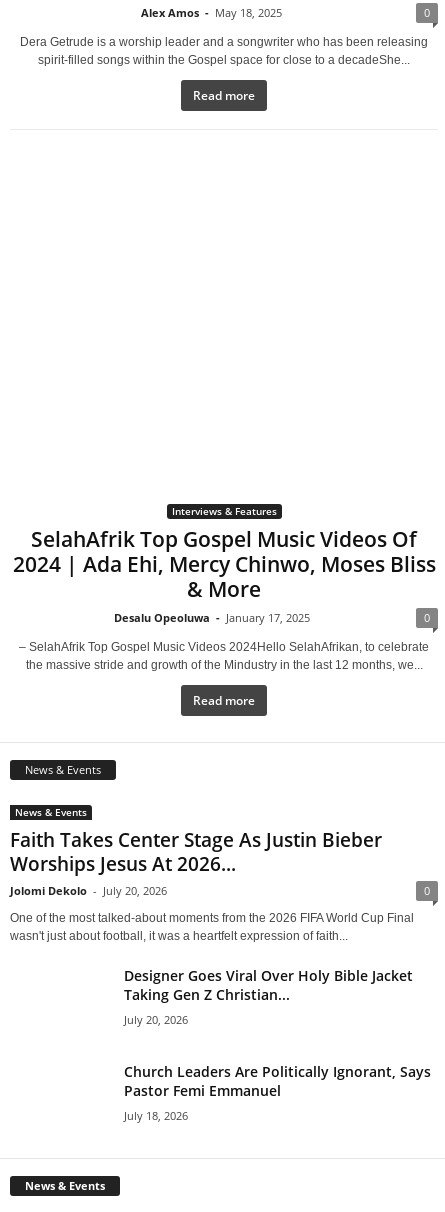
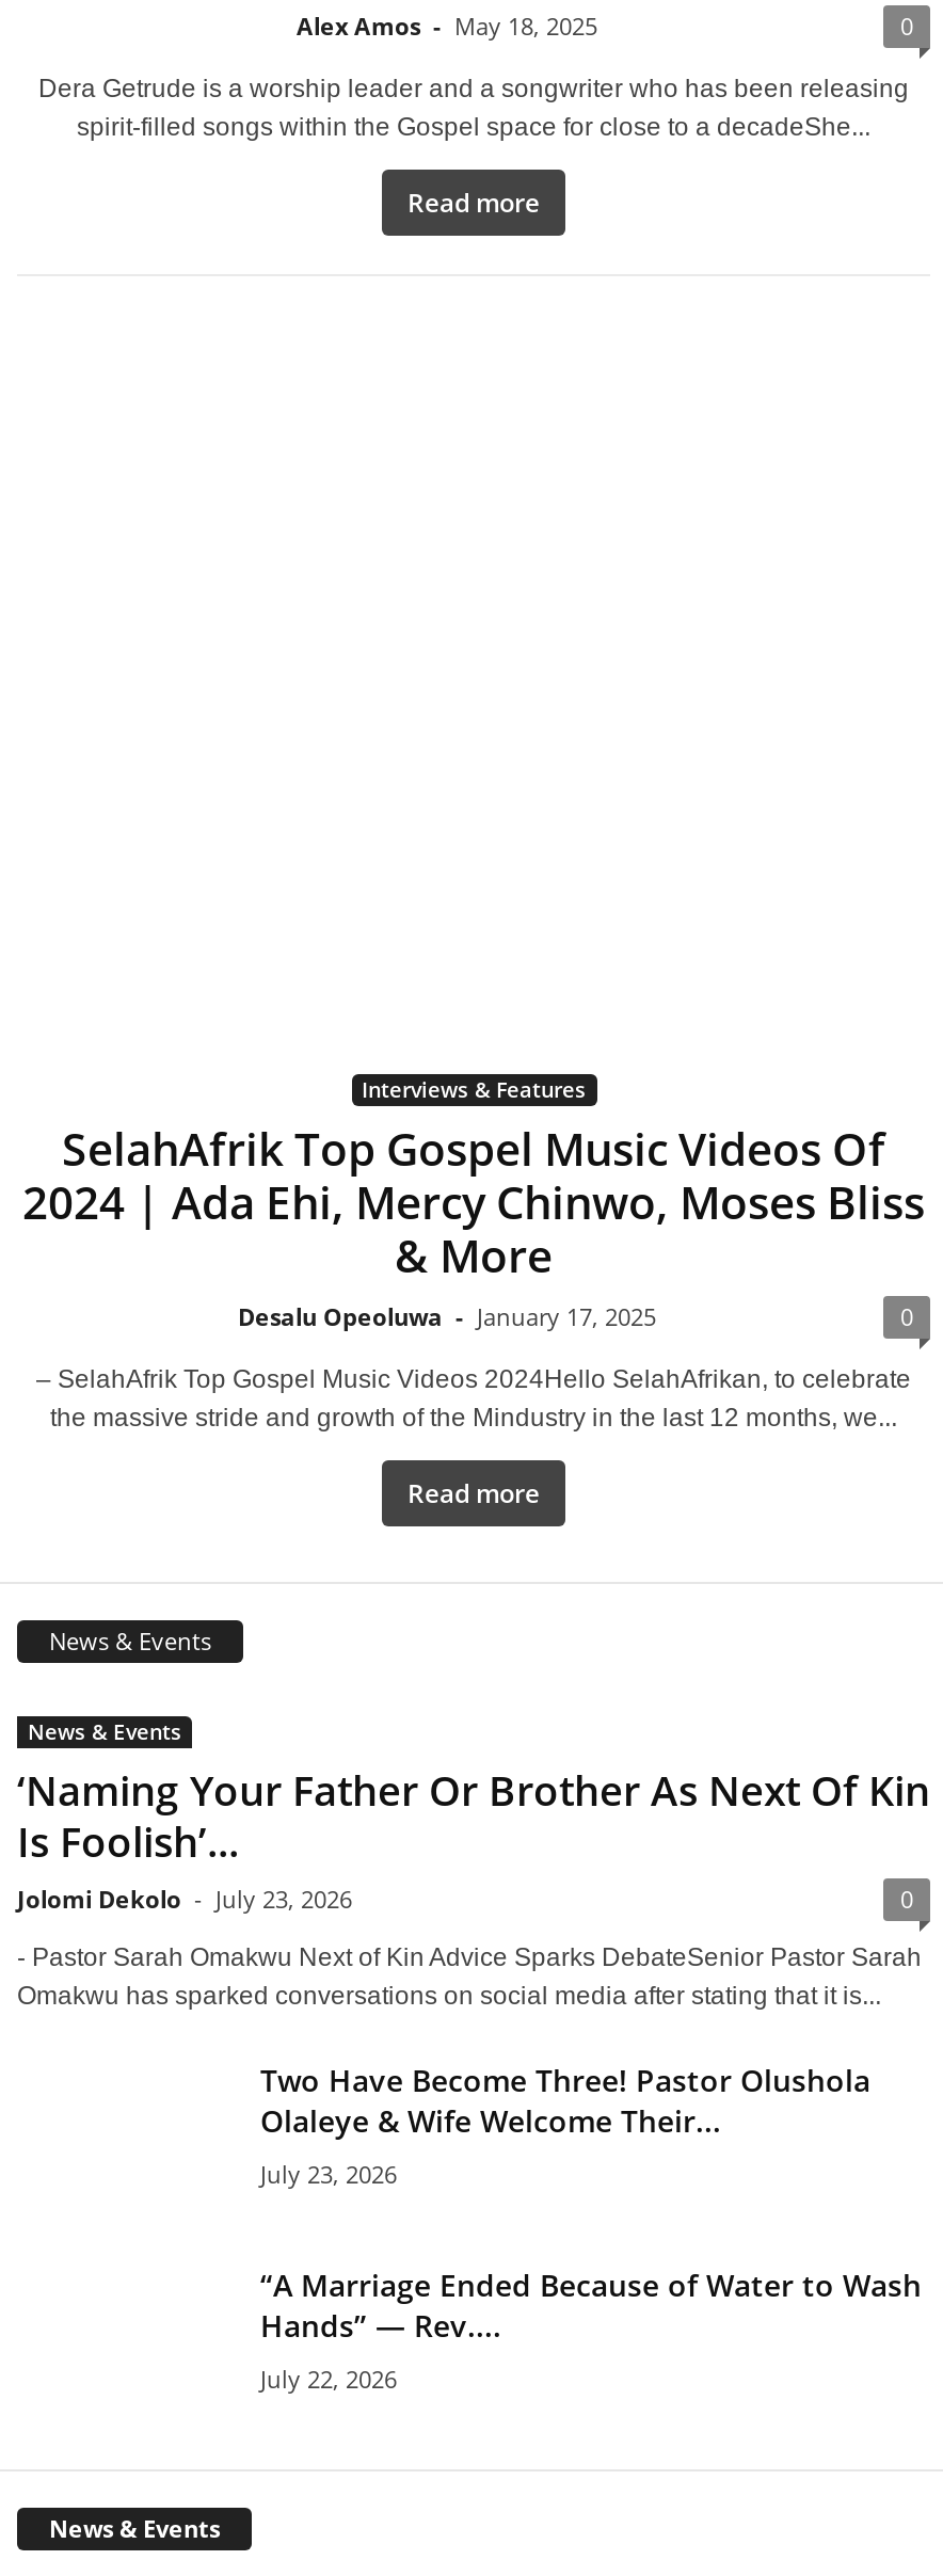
- Faith Takes Center Stage As Justin Bieber
- Worships Jesus At 2026...
- Jolomi Dekolo - July 20, 2026
+ ‘Naming Your Father Or Brother As Next Of Kin
+ Is Foolish’...
+ Jolomi Dekolo - July 23, 2026

- One of the most talked-about moments from the 2026 FIFA World Cup Final
- wasn't just about football, it was a heartfelt expression of faith...
+ - Pastor Sarah Omakwu Next of Kin Advice Sparks DebateSenior Pastor Sarah
+ Omakwu has sparked conversations on social media after stating that it is...

- Designer Goes Viral Over Holy Bible Jacket
- Taking Gen Z Christian...
- July 20, 2026
+ Two Have Become Three! Pastor Olushola
+ Olaleye & Wife Welcome Their...
+ July 23, 2026

- Church Leaders Are Politically Ignorant, Says
- Pastor Femi Emmanuel
- July 18, 2026
+ “A Marriage Ended Because of Water to Wash
+ Hands” — Rev....
+ July 22, 2026
